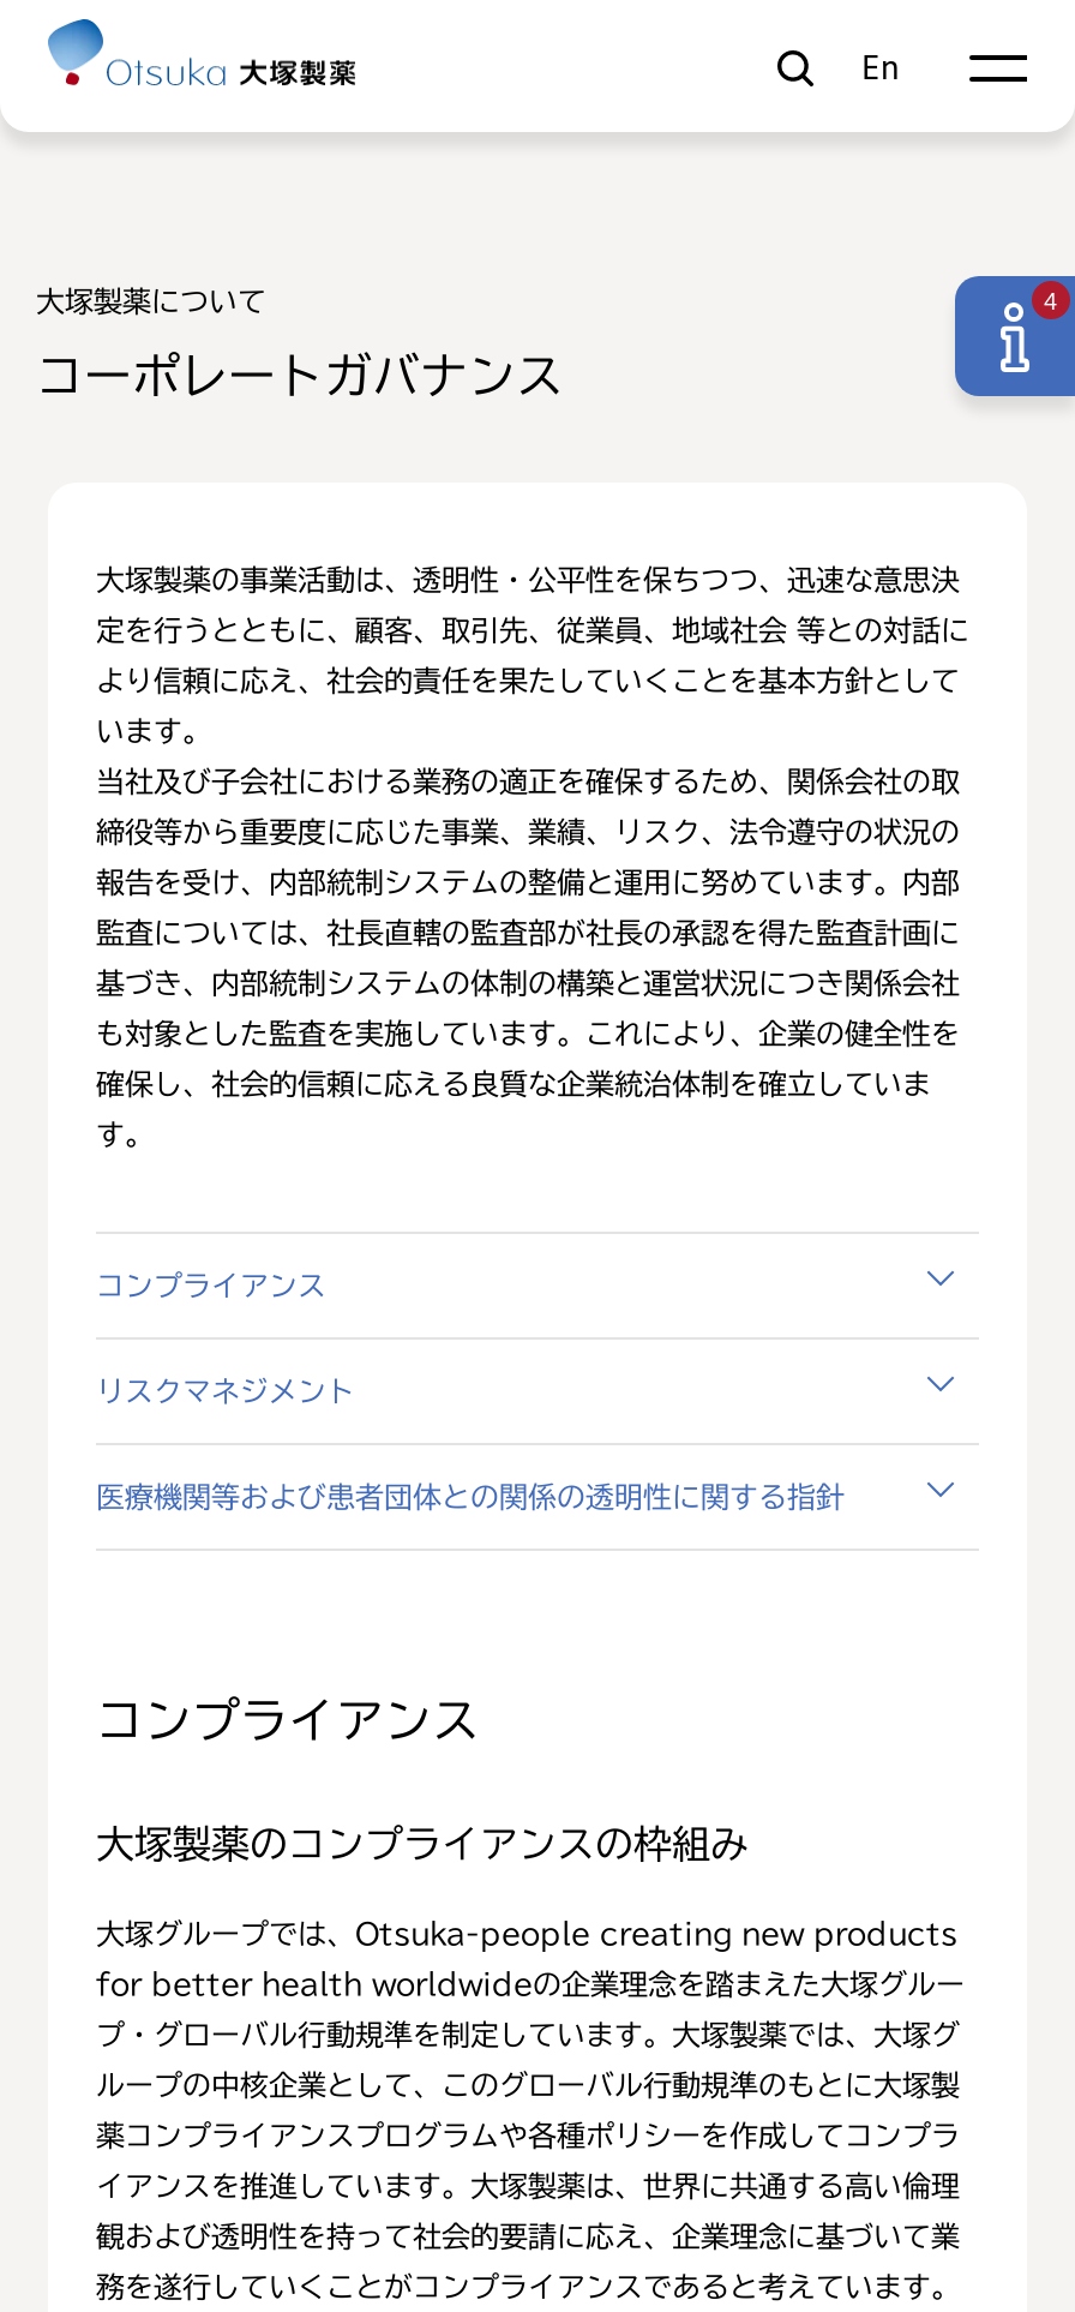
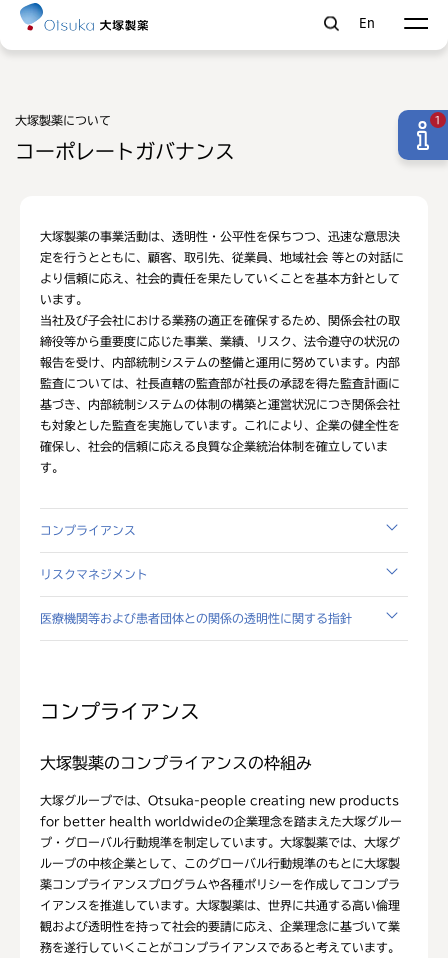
- 4
+ 1
